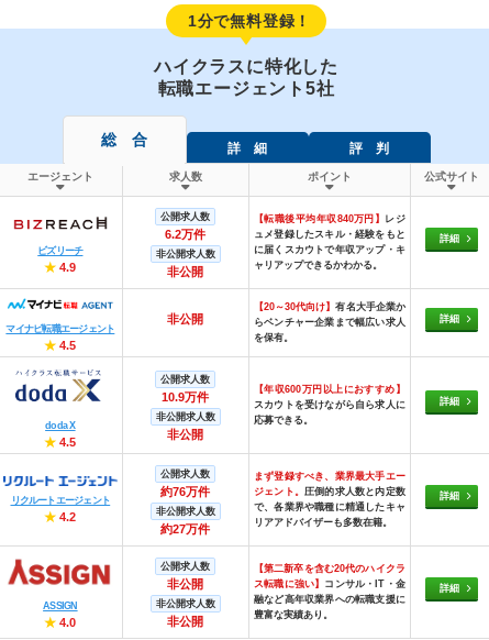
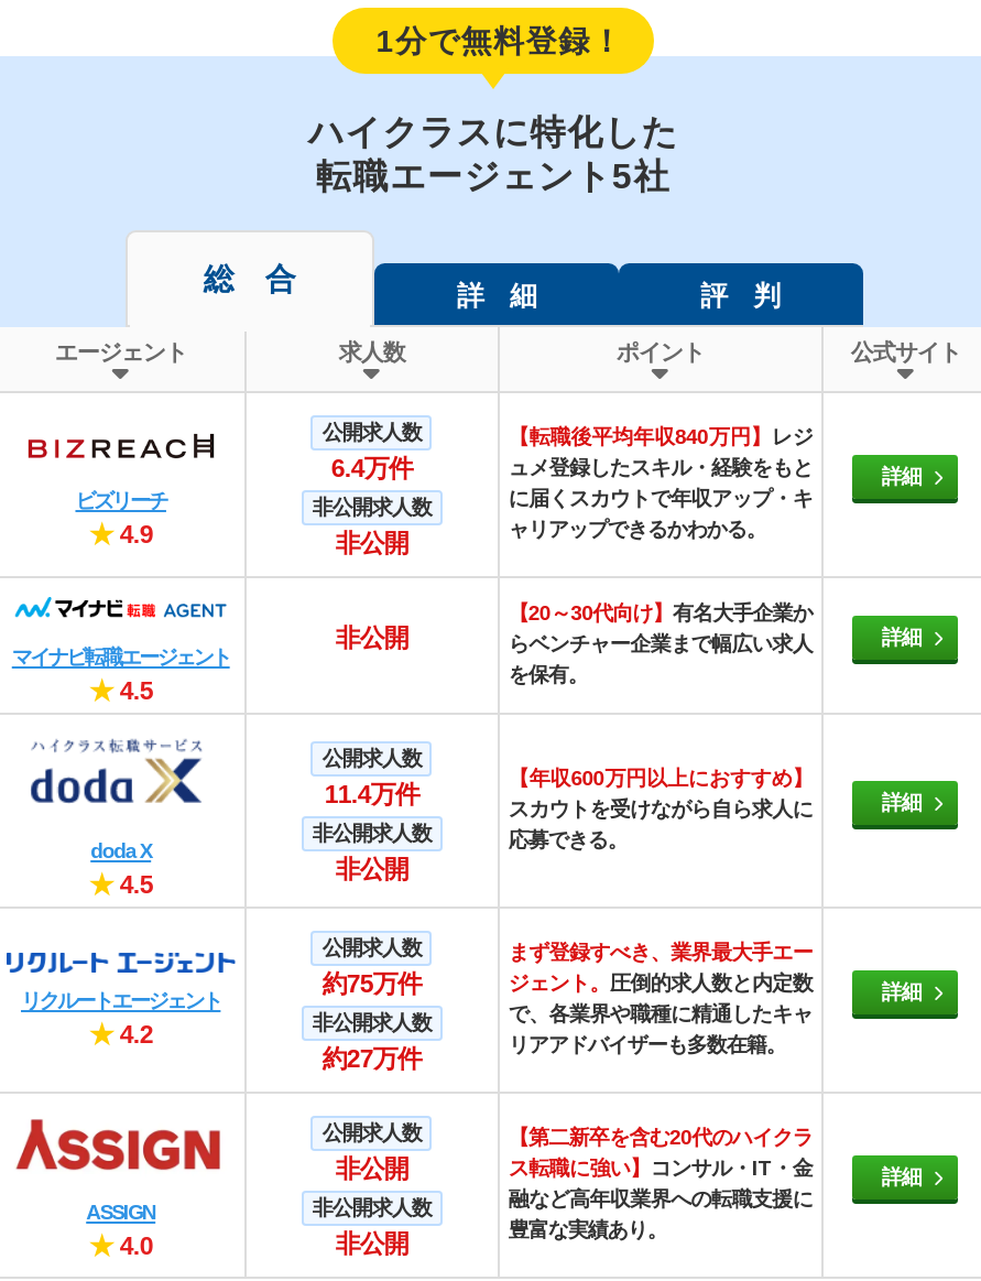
- 6.2万件
+ 6.4万件

- 10.9万件
+ 11.4万件

- 約76万件
+ 約75万件
